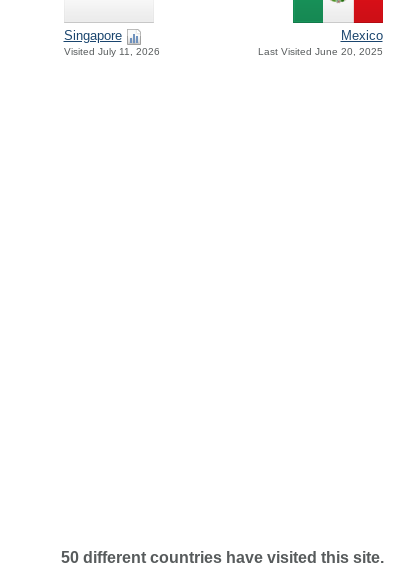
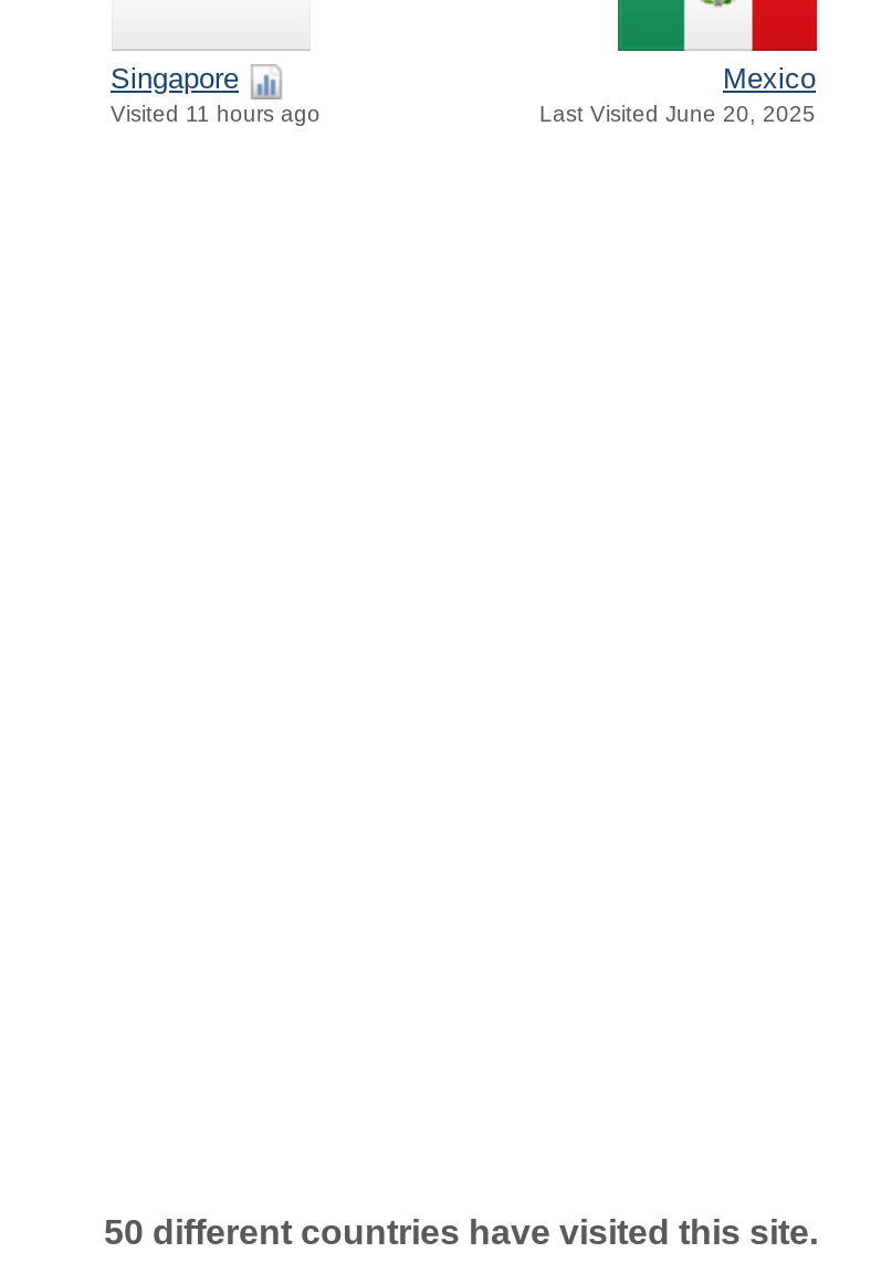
- Visited July 11, 2026
+ Visited 11 hours ago
